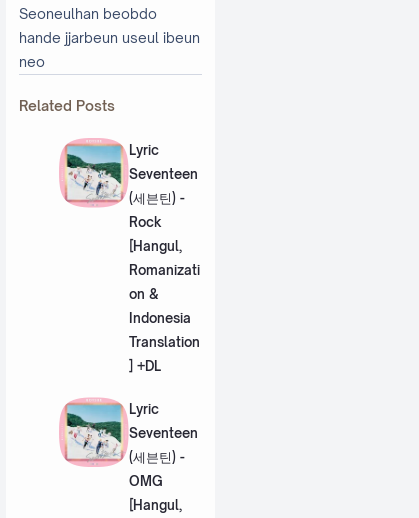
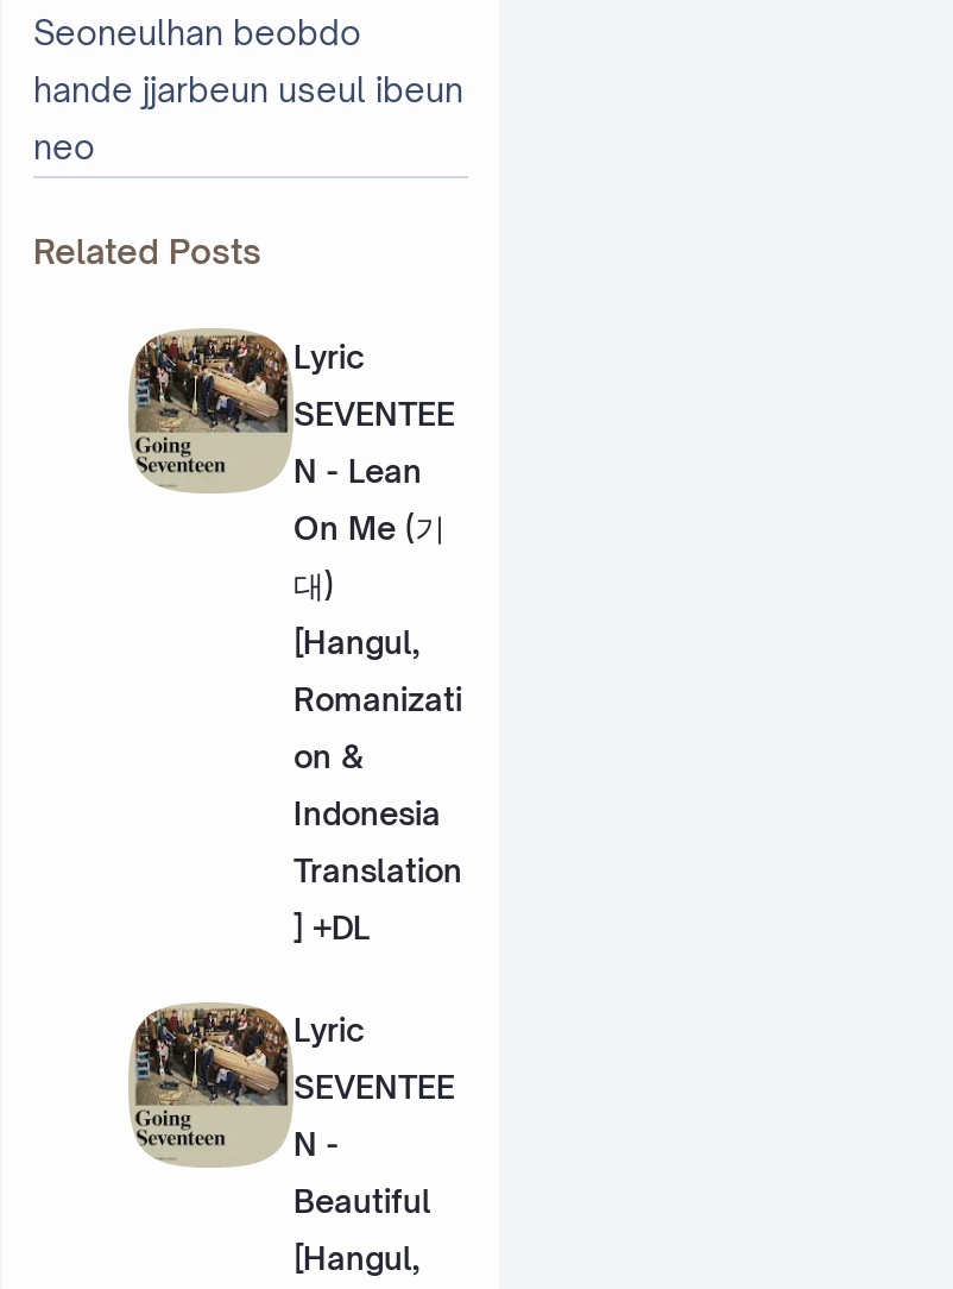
- [image]
- Seventeen
- (세븐틴) -
- Rock
+ [image]
+ SEVENTEE
+ N - Lean
+ On Me (기
+ 대)

- [image]
- Seventeen
+ [image]
+ SEVENTEE

- (세븐틴) -
+ N -

- OMG
+ Beautiful
